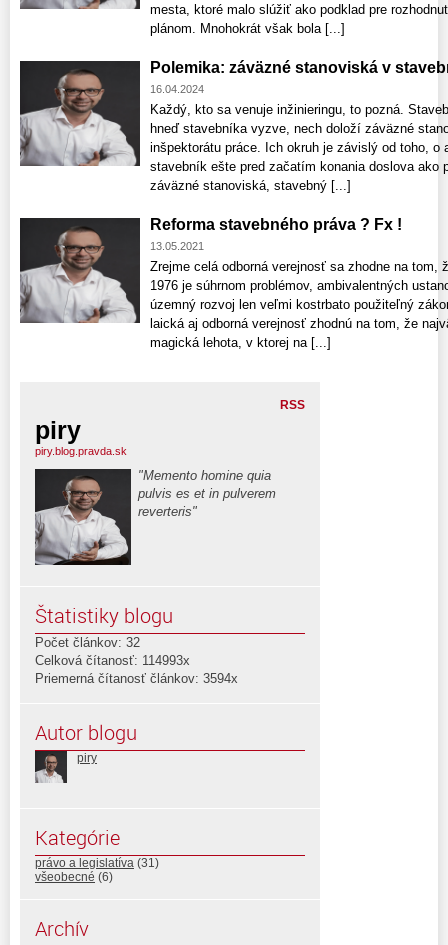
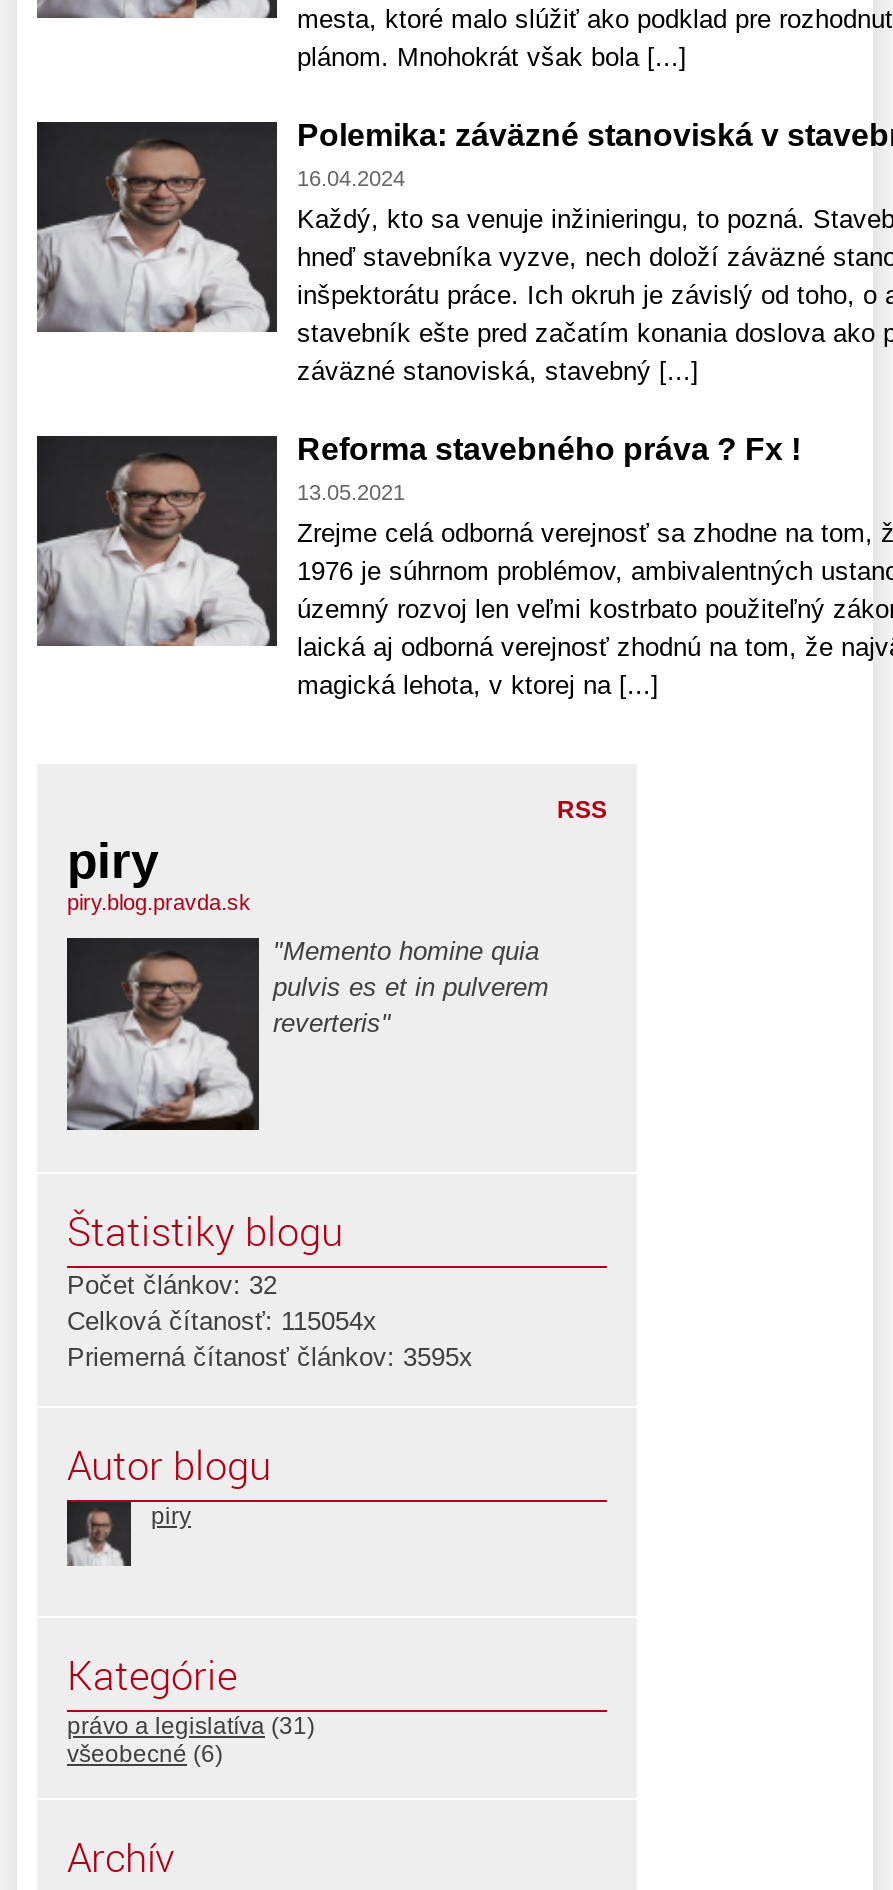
- Celková čítanosť: 114993x
+ Celková čítanosť: 115054x

- Priemerná čítanosť článkov: 3594x
+ Priemerná čítanosť článkov: 3595x
